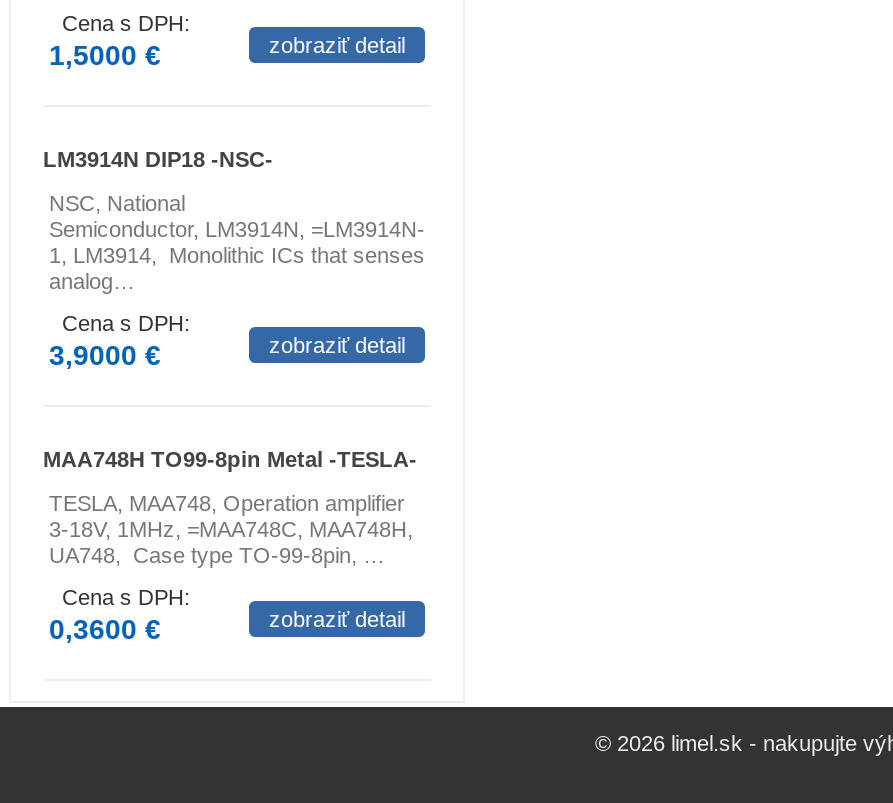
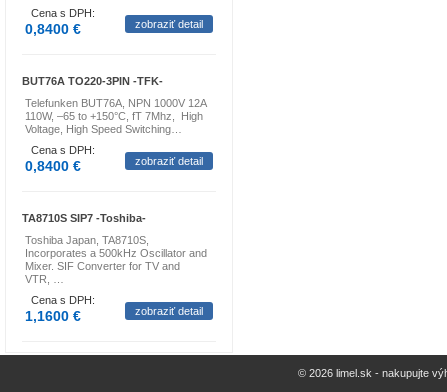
- 1,5000 €
+ 0,8400 €

- LM3914N DIP18 -NSC-
+ BUT76A TO220-3PIN -TFK-

- NSC, National
- Semiconductor, LM3914N, =LM3914N-
- 1, LM3914, Monolithic ICs that senses
- analog…
+ Telefunken BUT76A, NPN 1000V 12A
+ 110W, –65 to +150°C, fT 7Mhz, High
+ Voltage, High Speed Switching…

- 3,9000 €
+ 0,8400 €

- MAA748H TO99-8pin Metal -TESLA-
+ TA8710S SIP7 -Toshiba-

- TESLA, MAA748, Operation amplifier
- 3-18V, 1MHz, =MAA748C, MAA748H,
- UA748, Case type TO-99-8pin, …
+ Toshiba Japan, TA8710S,
+ Incorporates a 500kHz Oscillator and
+ Mixer. SIF Converter for TV and
+ VTR, …

- 0,3600 €
+ 1,1600 €
